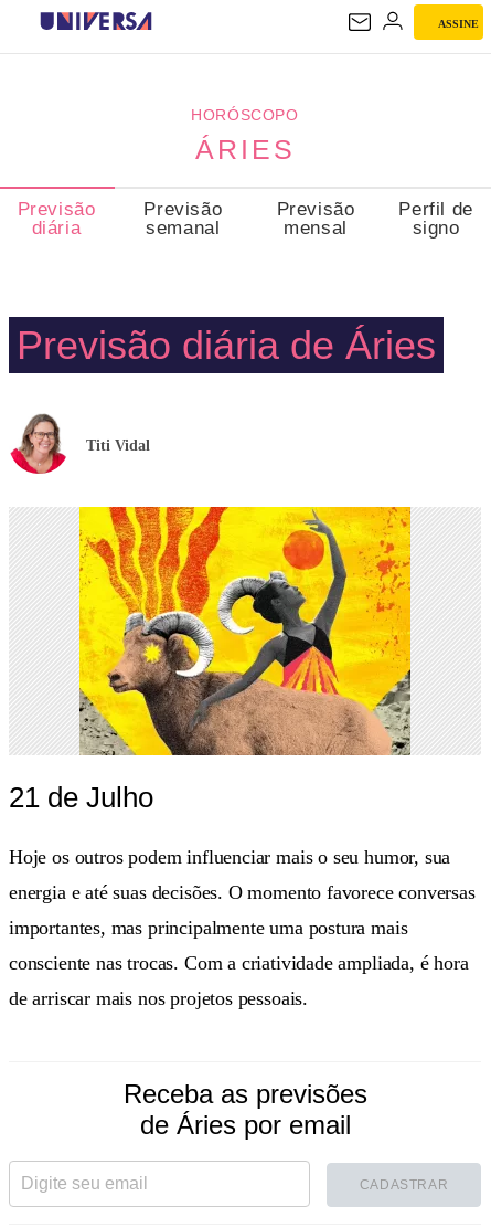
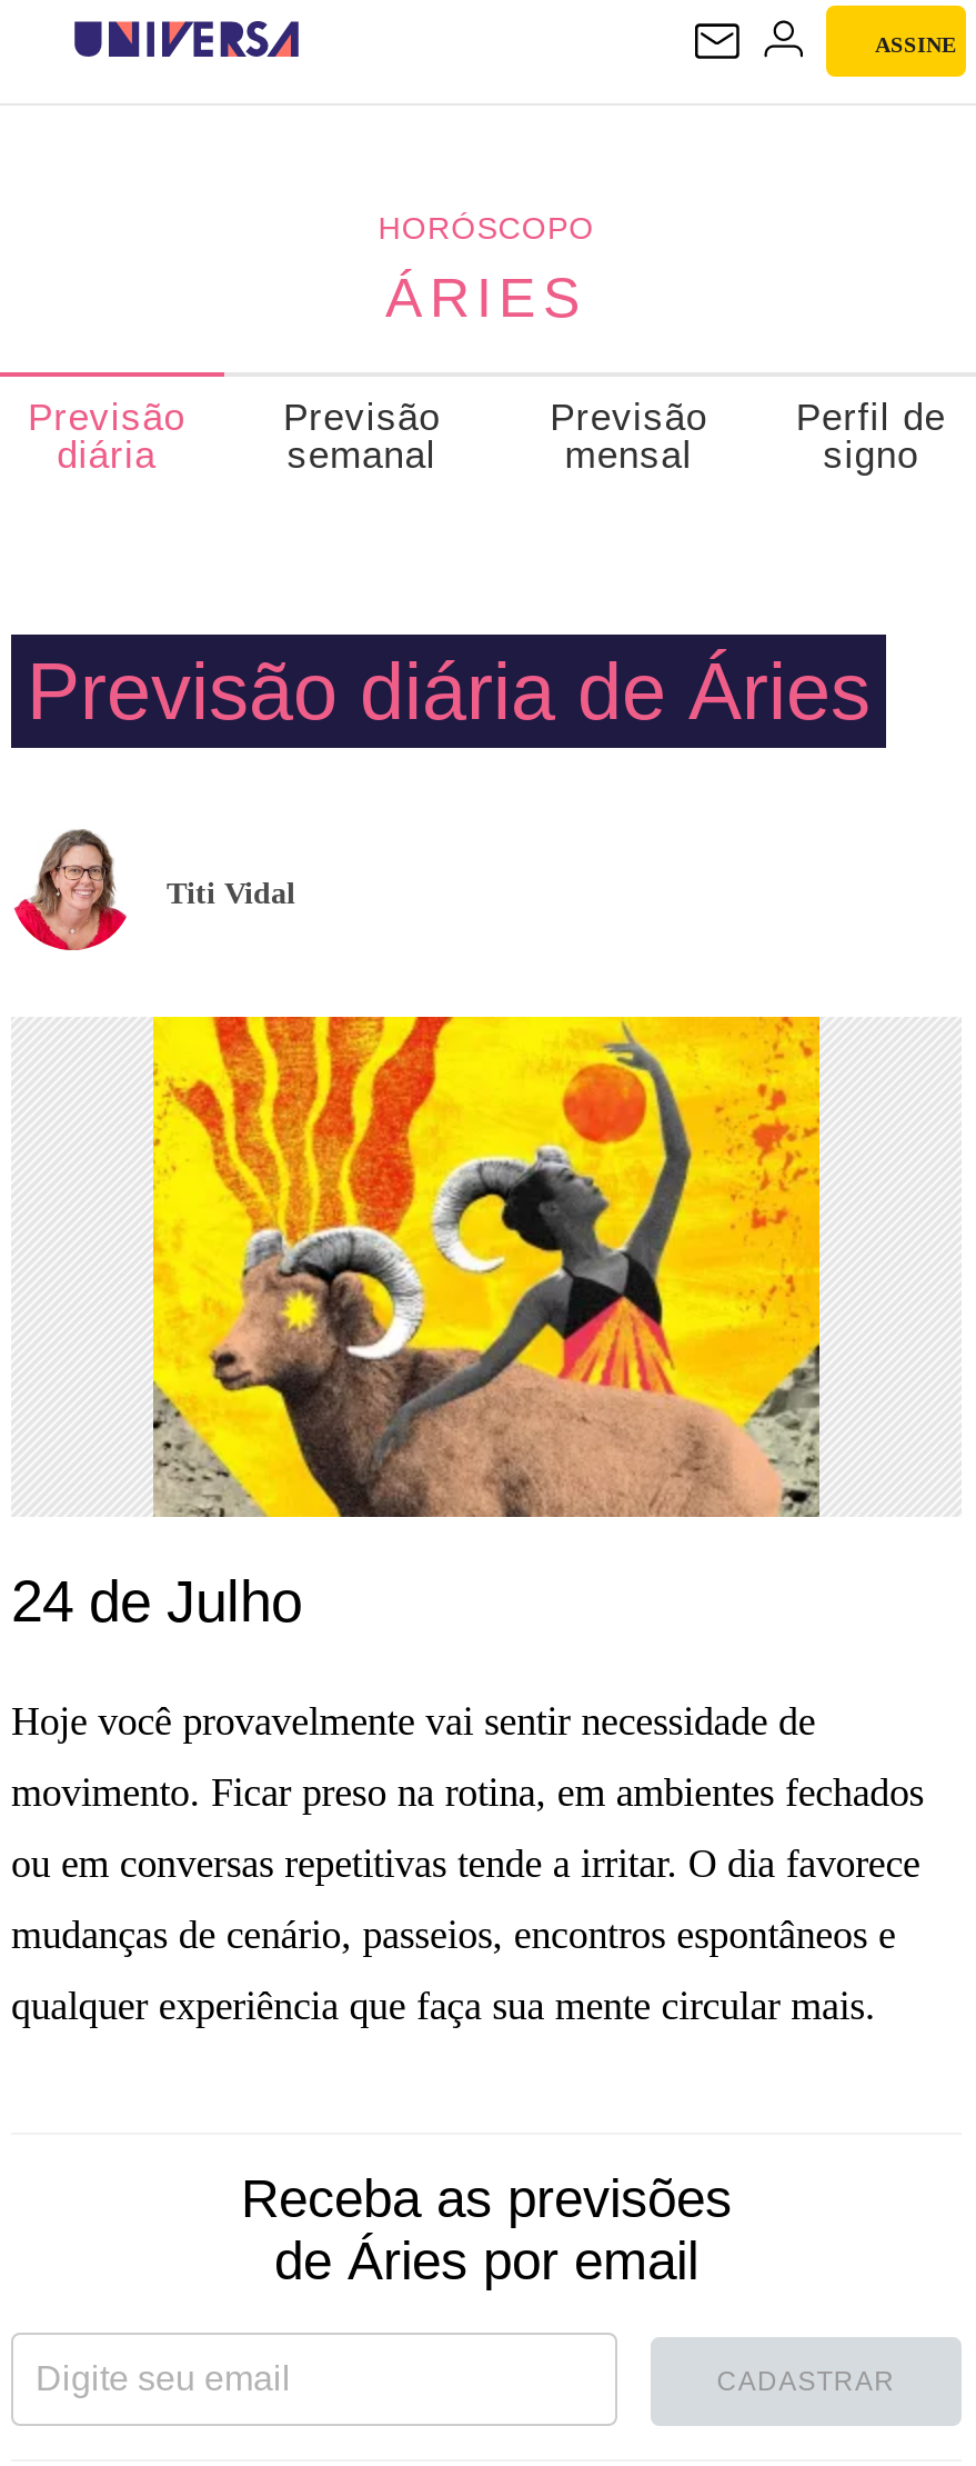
- 21 de Julho
+ 24 de Julho

- Hoje os outros podem influenciar mais o seu humor, sua
+ Hoje você provavelmente vai sentir necessidade de

- energia e até suas decisões. O momento favorece conversas
+ movimento. Ficar preso na rotina, em ambientes fechados

- importantes, mas principalmente uma postura mais
+ ou em conversas repetitivas tende a irritar. O dia favorece

- consciente nas trocas. Com a criatividade ampliada, é hora
+ mudanças de cenário, passeios, encontros espontâneos e

- de arriscar mais nos projetos pessoais.
+ qualquer experiência que faça sua mente circular mais.
